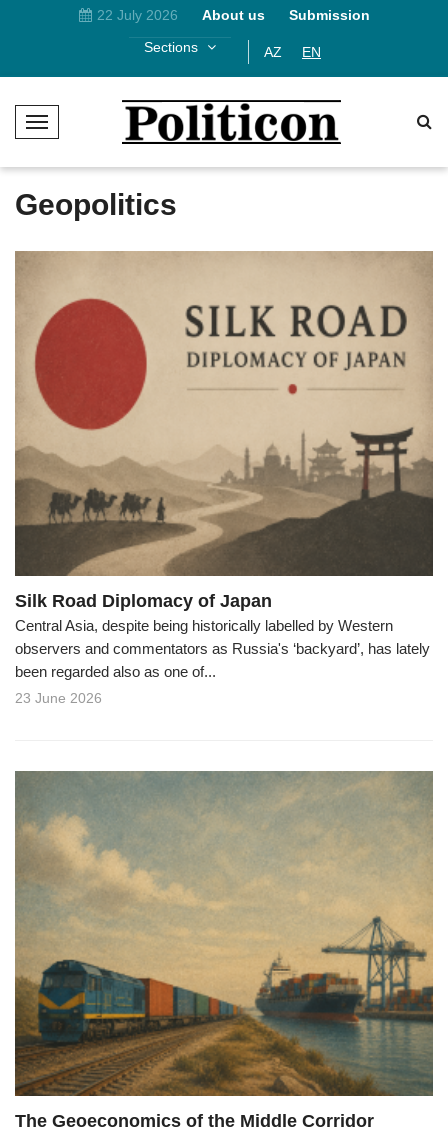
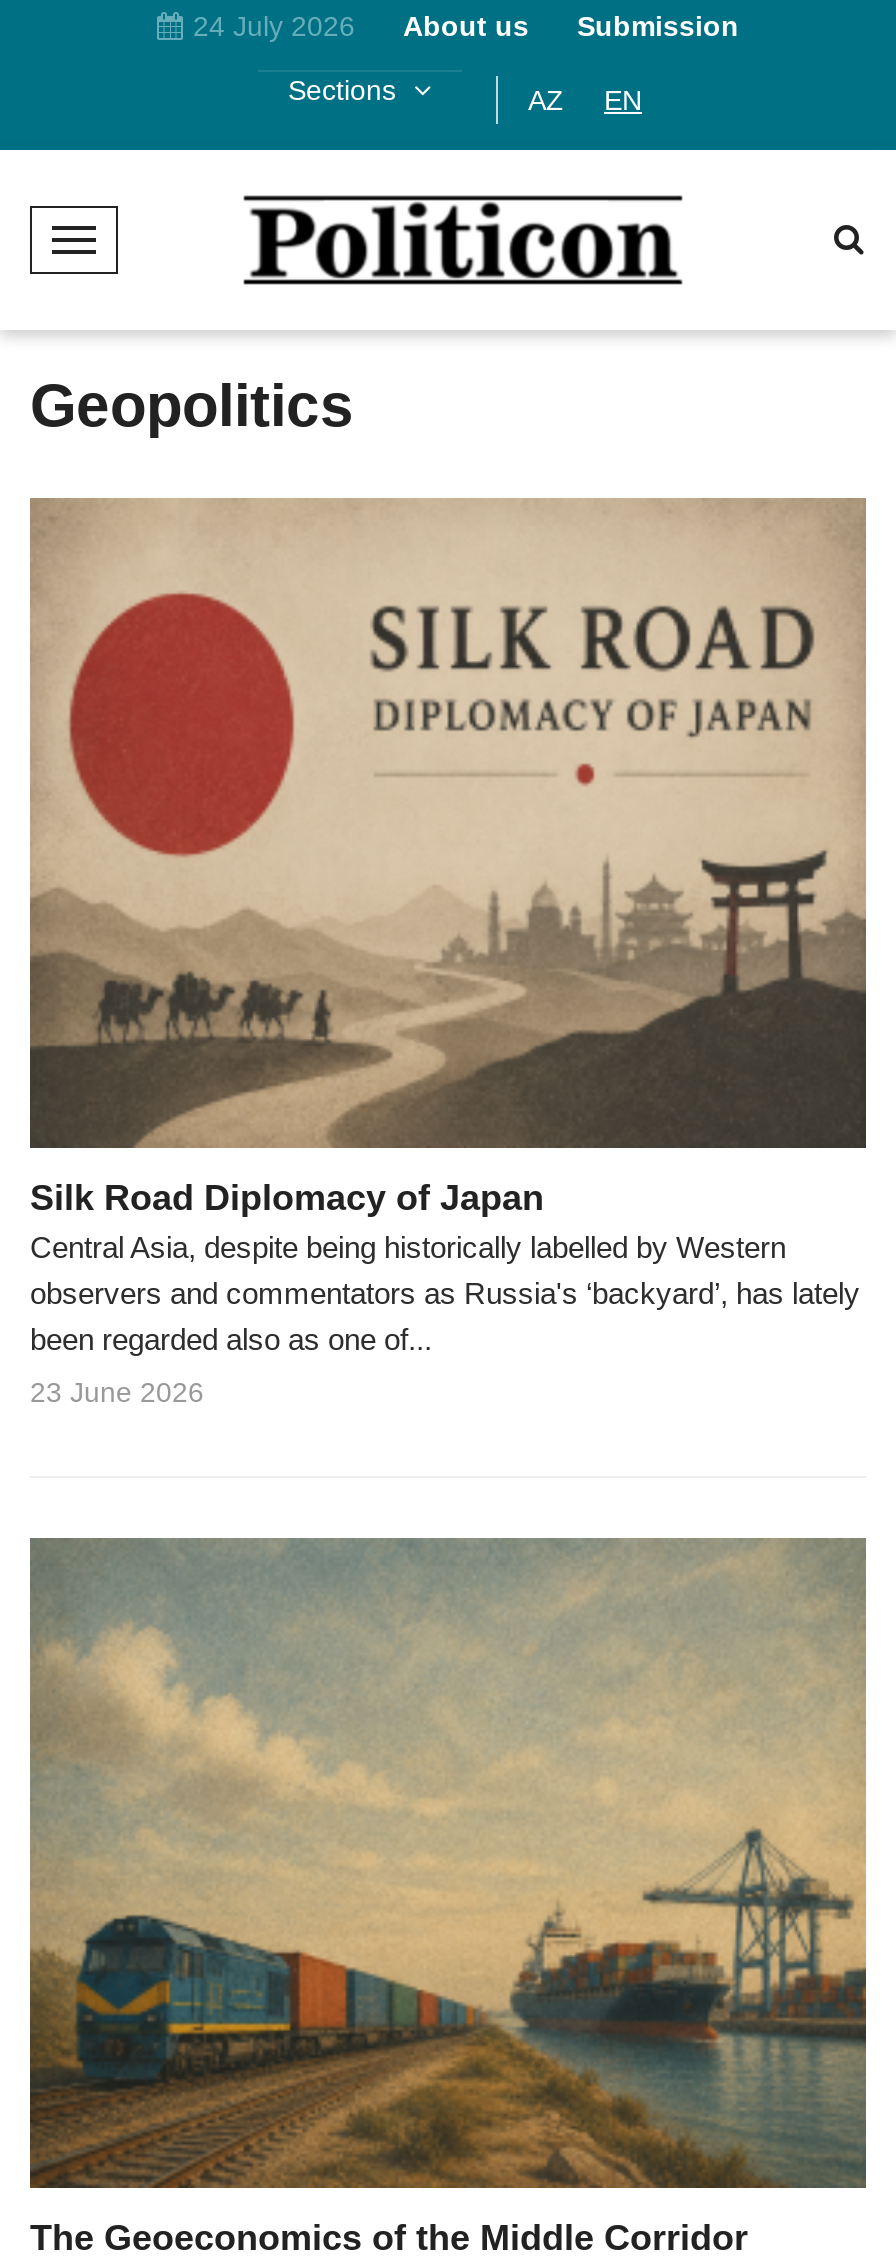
- 22 July 2026 About us Submission
+ 24 July 2026 About us Submission
